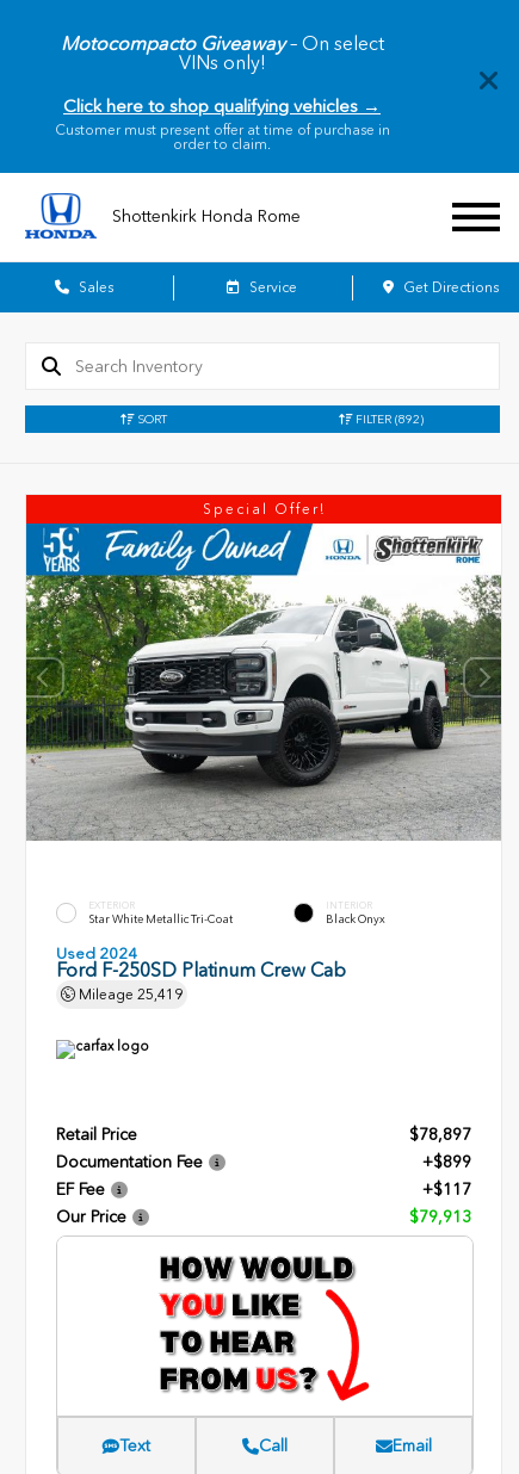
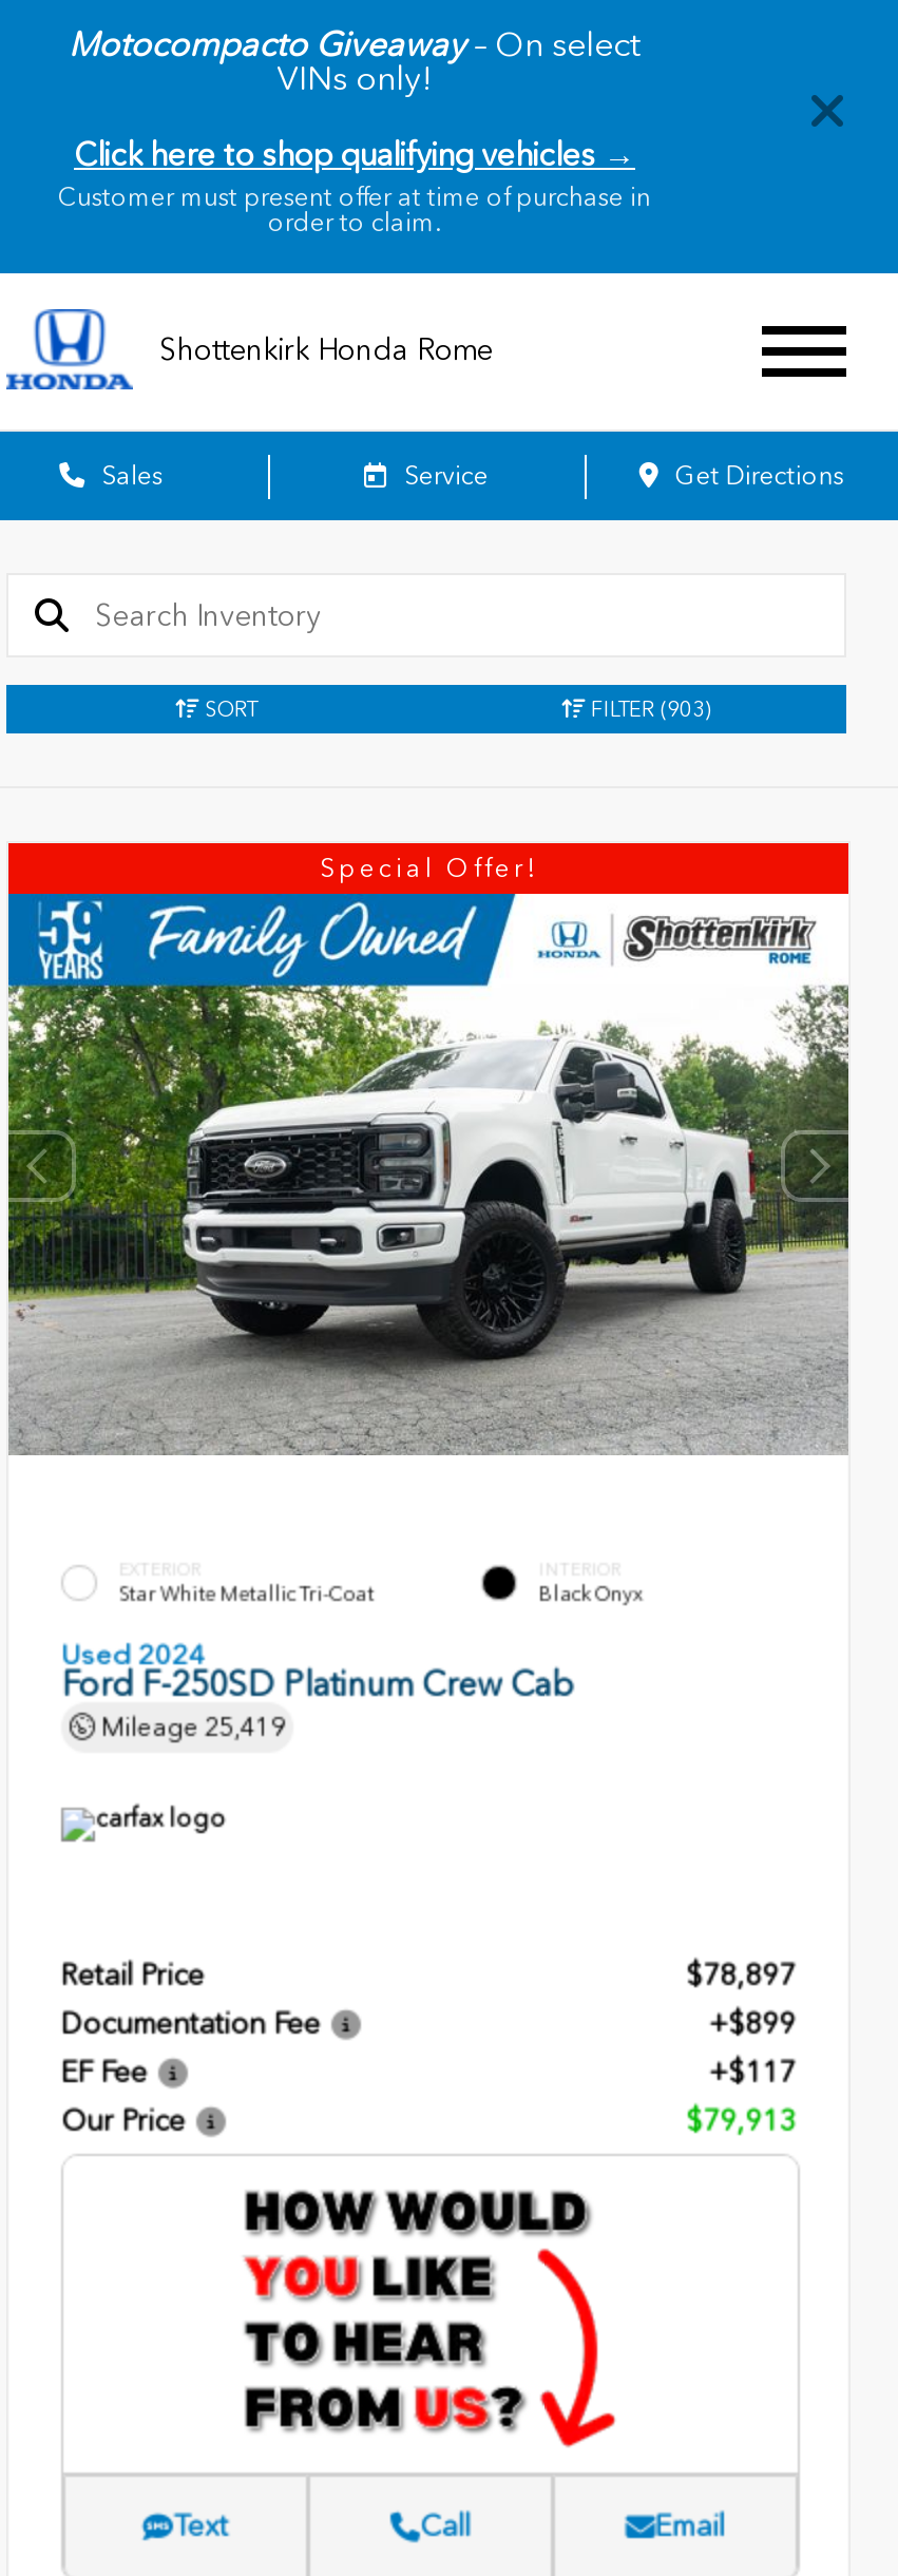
- FILTER (892)
+ FILTER (903)
